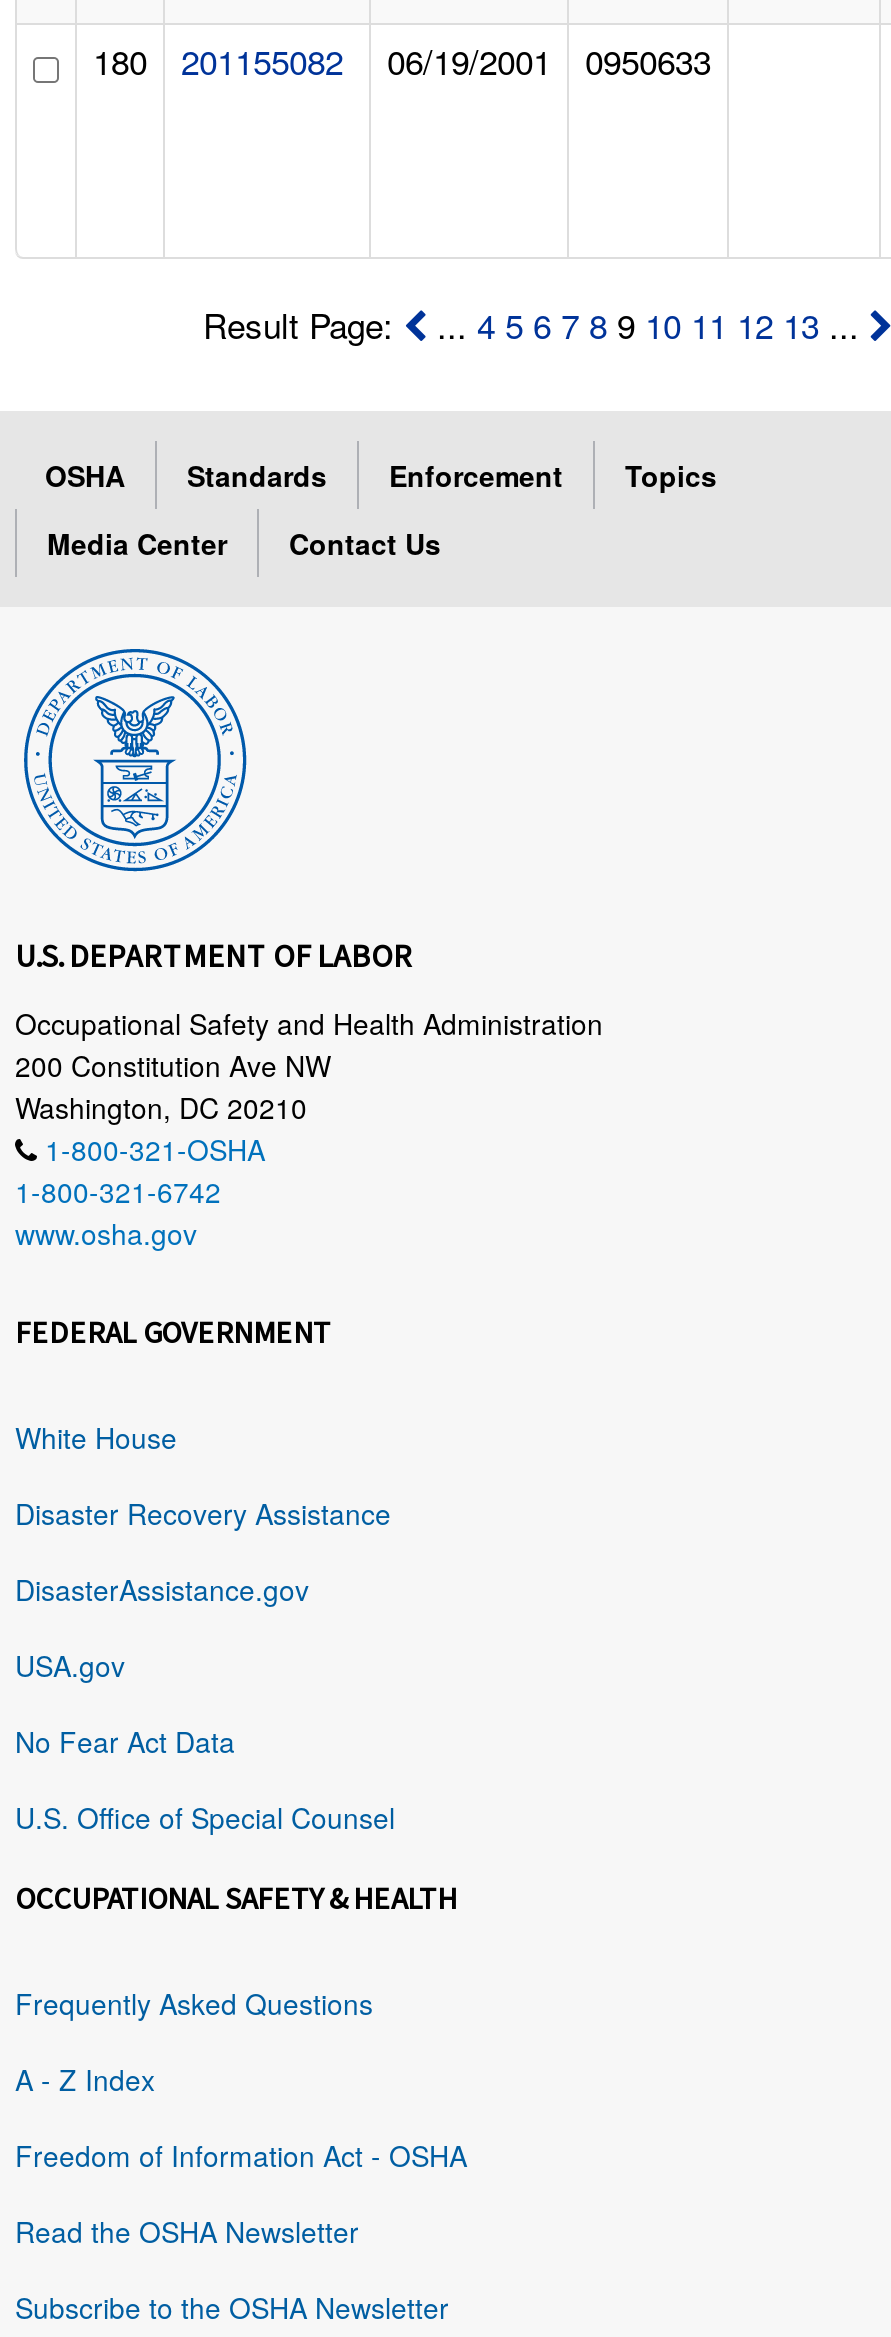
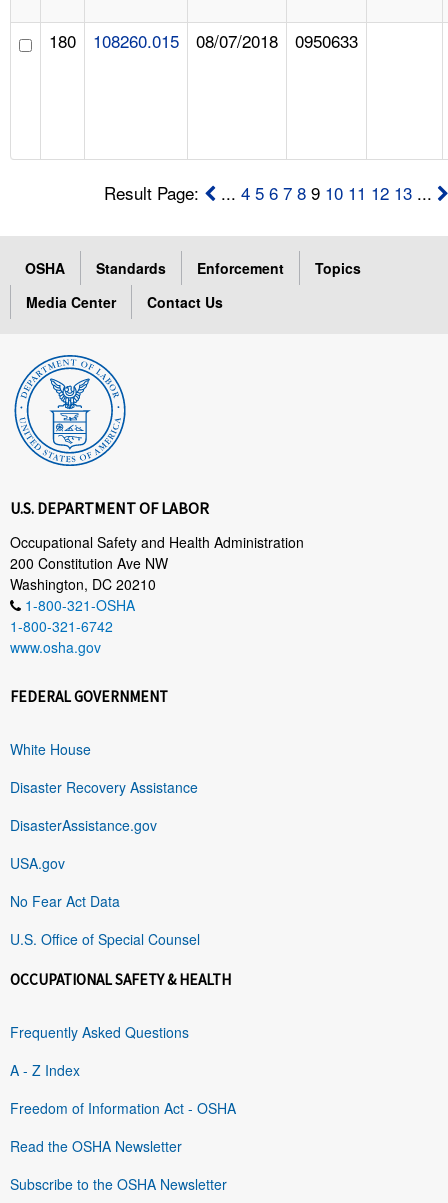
- 201155082
+ 108260.015

- 06/19/2001
+ 08/07/2018
